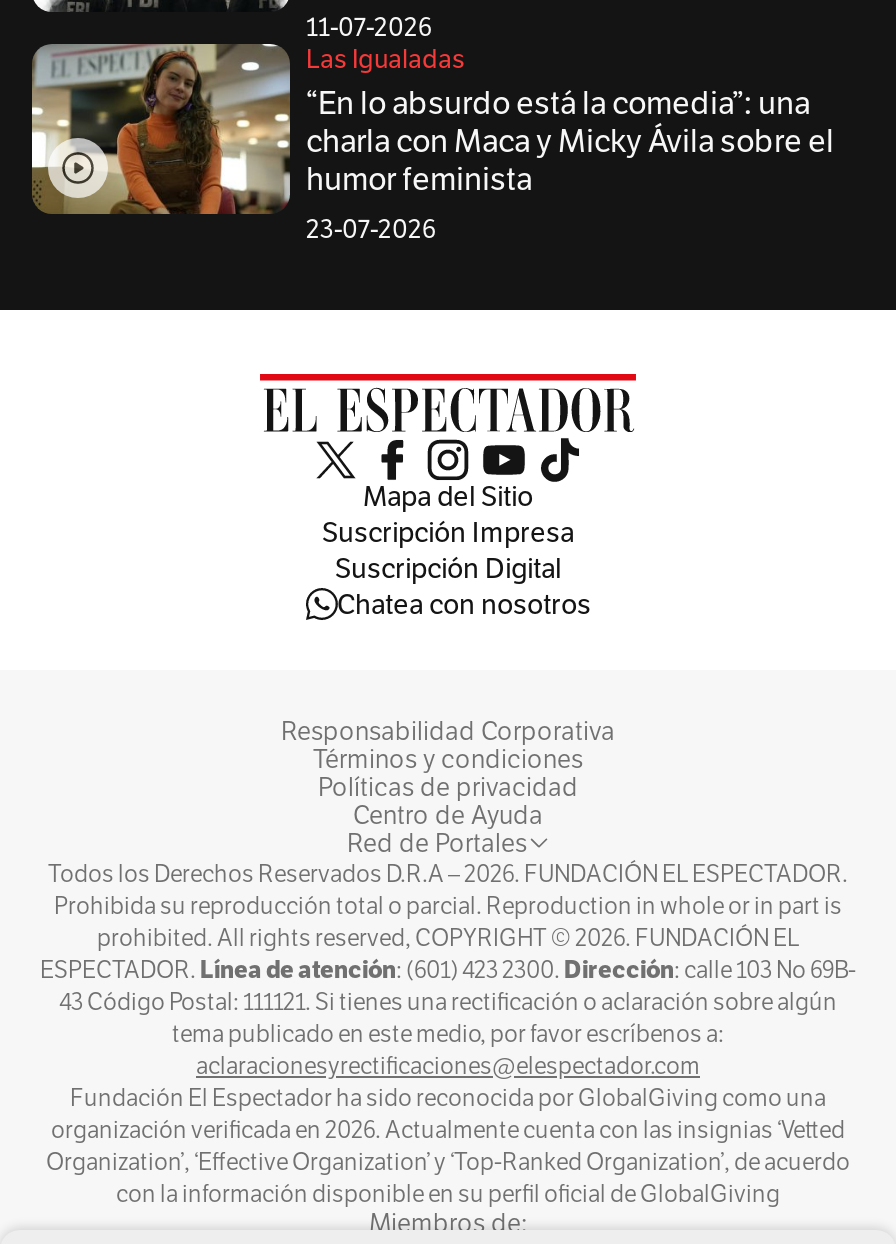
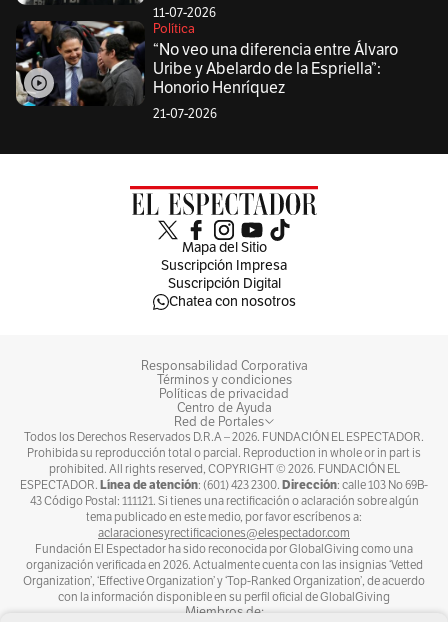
- [image]
- Las Igualadas
- “En lo absurdo está la comedia”: una
- charla con Maca y Micky Ávila sobre el
- humor feminista
- 23-07-2026
+ [image]
+ Política
+ “No veo una diferencia entre Álvaro
+ Uribe y Abelardo de la Espriella”:
+ Honorio Henríquez
+ 21-07-2026
